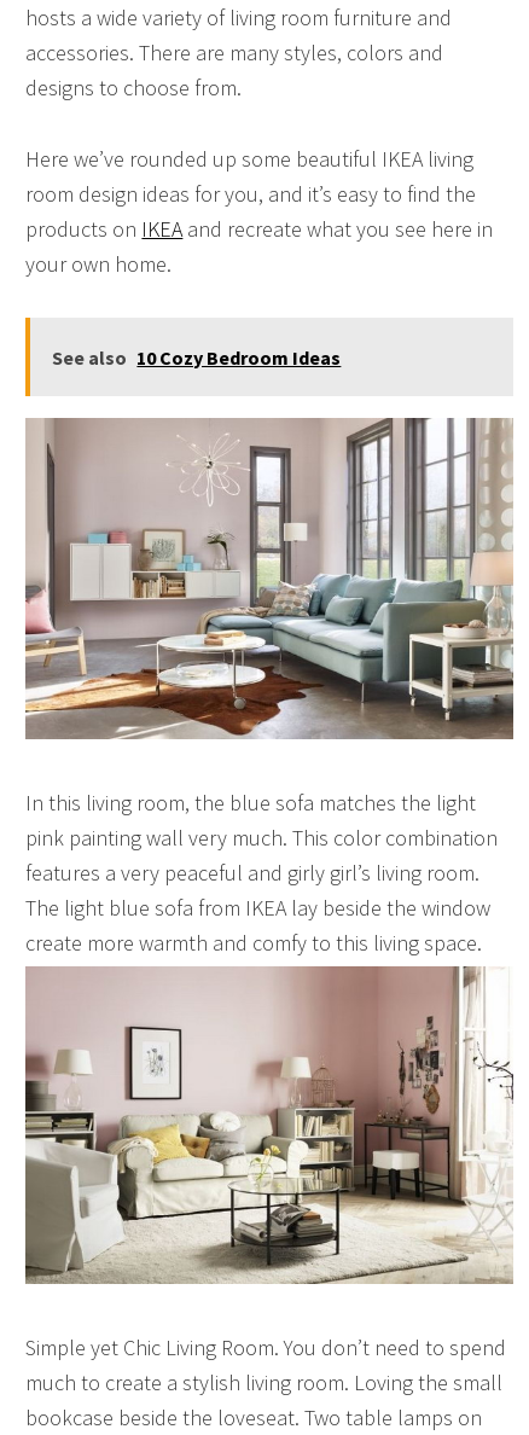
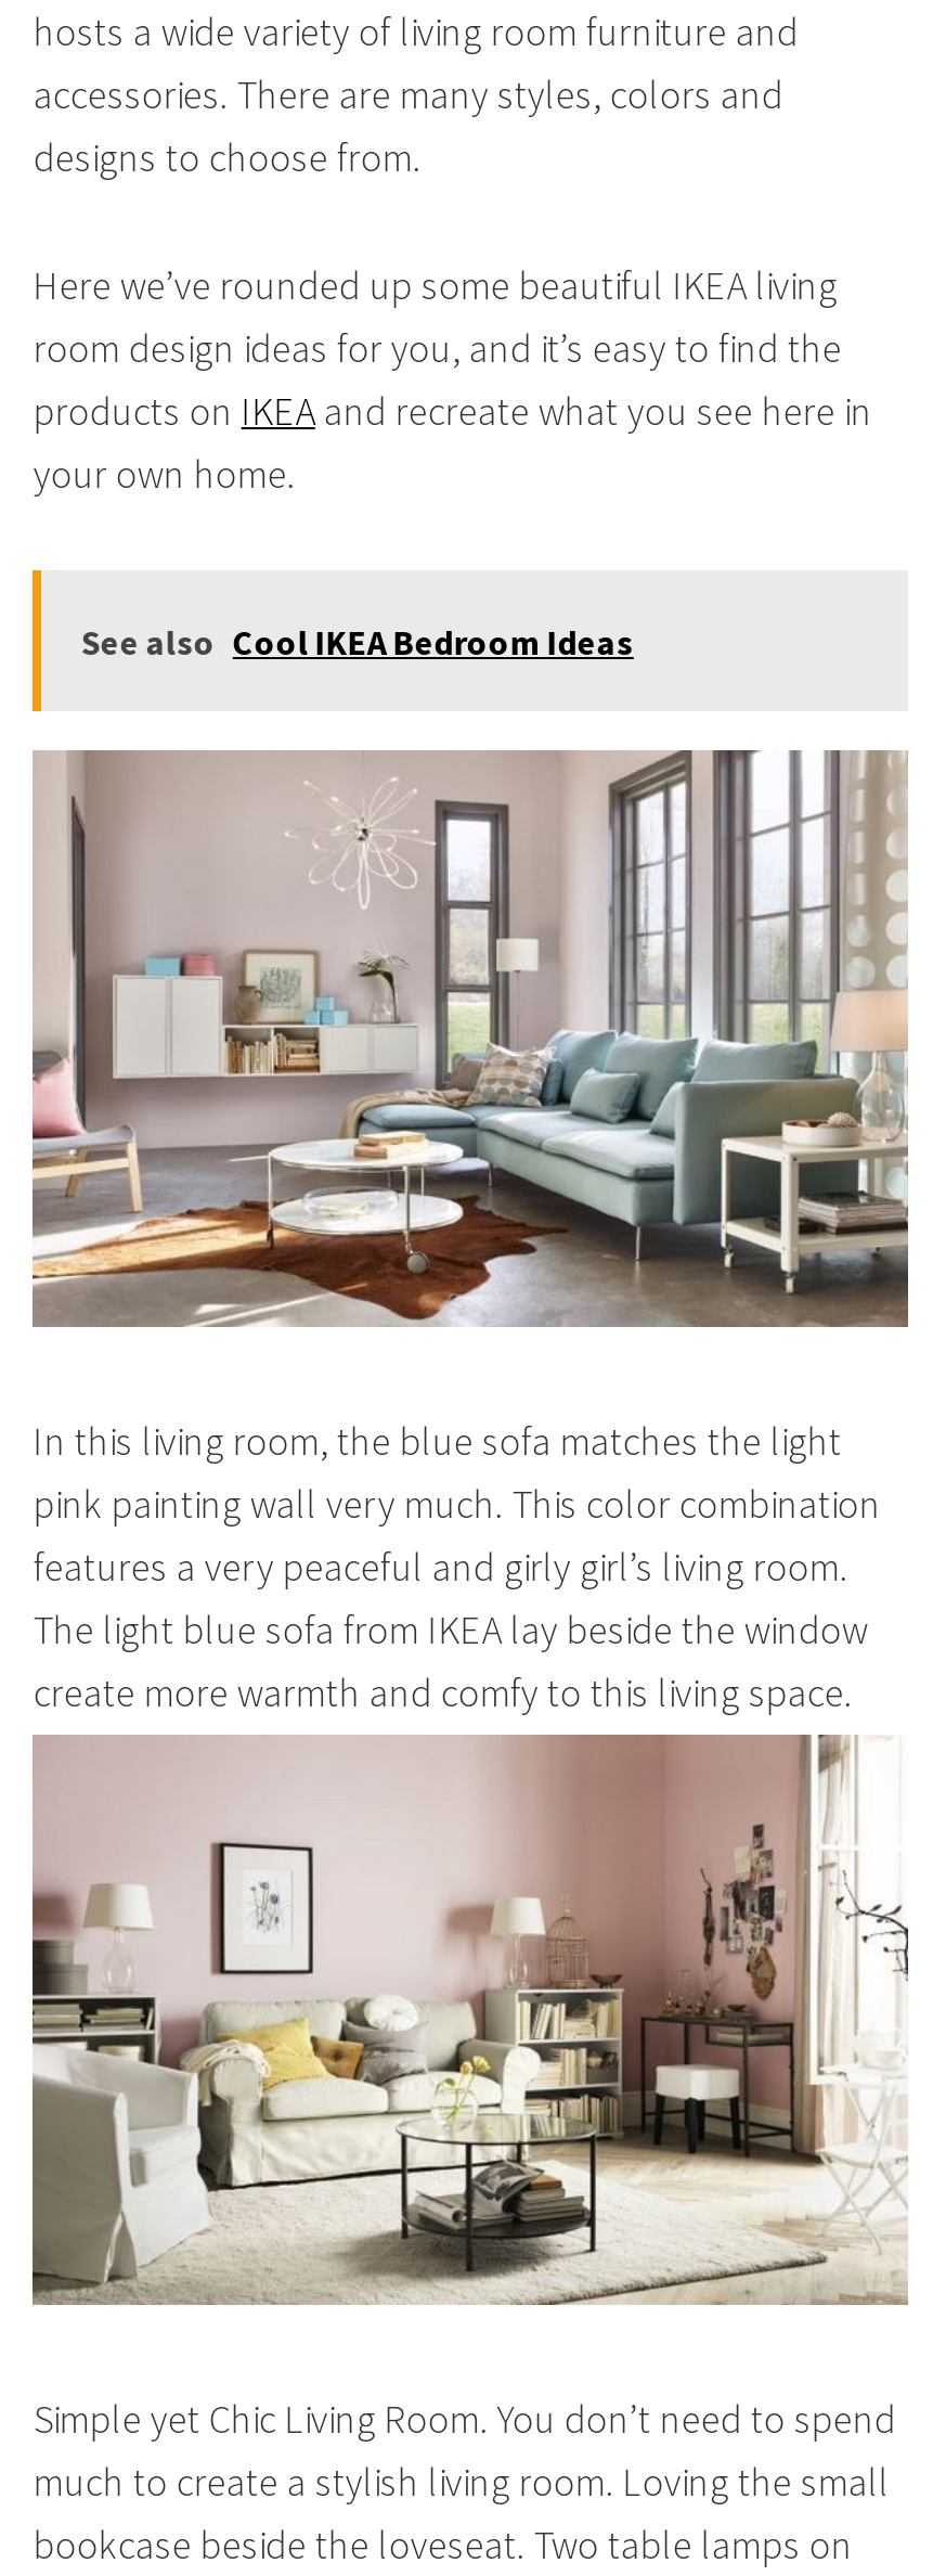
- See also 10 Cozy Bedroom Ideas
+ See also Cool IKEA Bedroom Ideas
